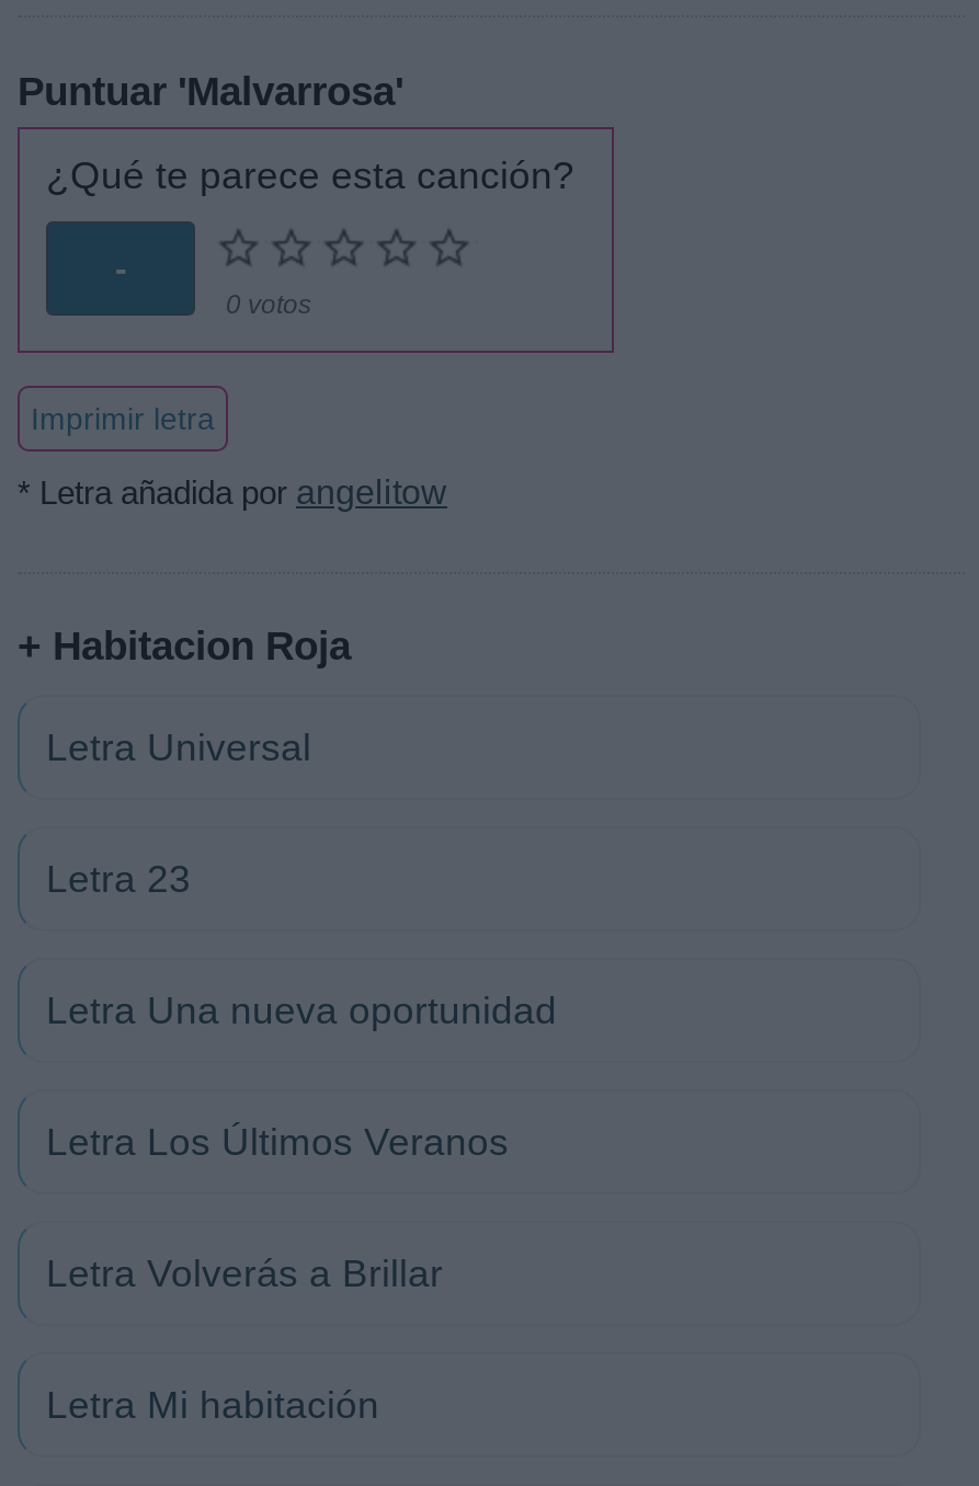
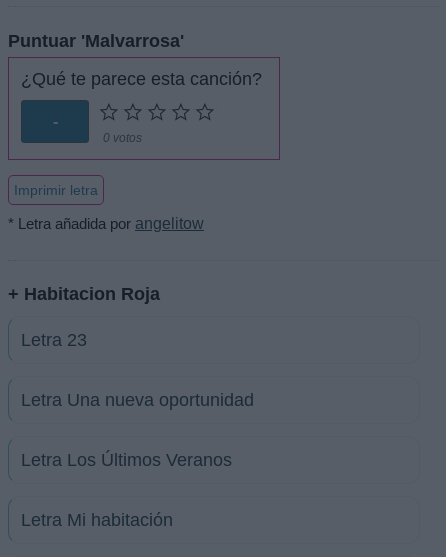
- Letra Universal

- Letra Volverás a Brillar
